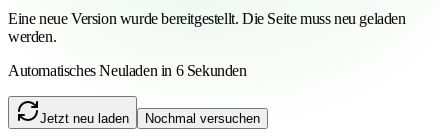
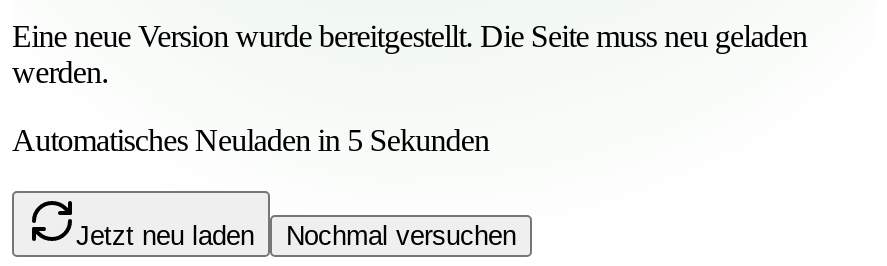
- Automatisches Neuladen in 6 Sekunden
+ Automatisches Neuladen in 5 Sekunden
